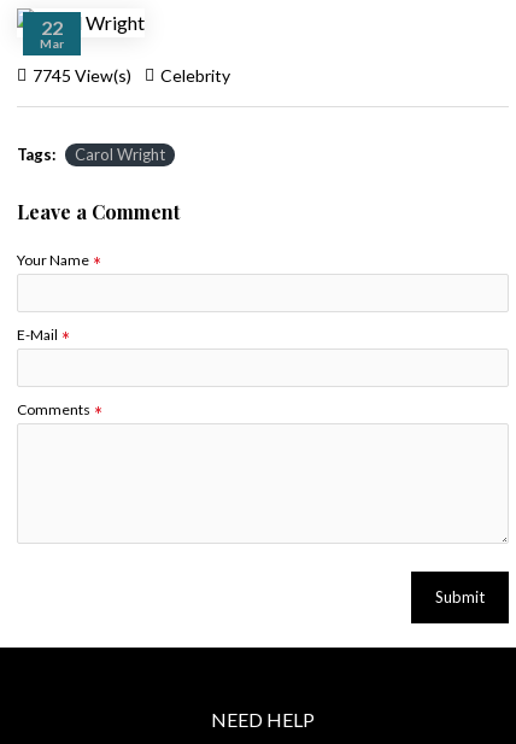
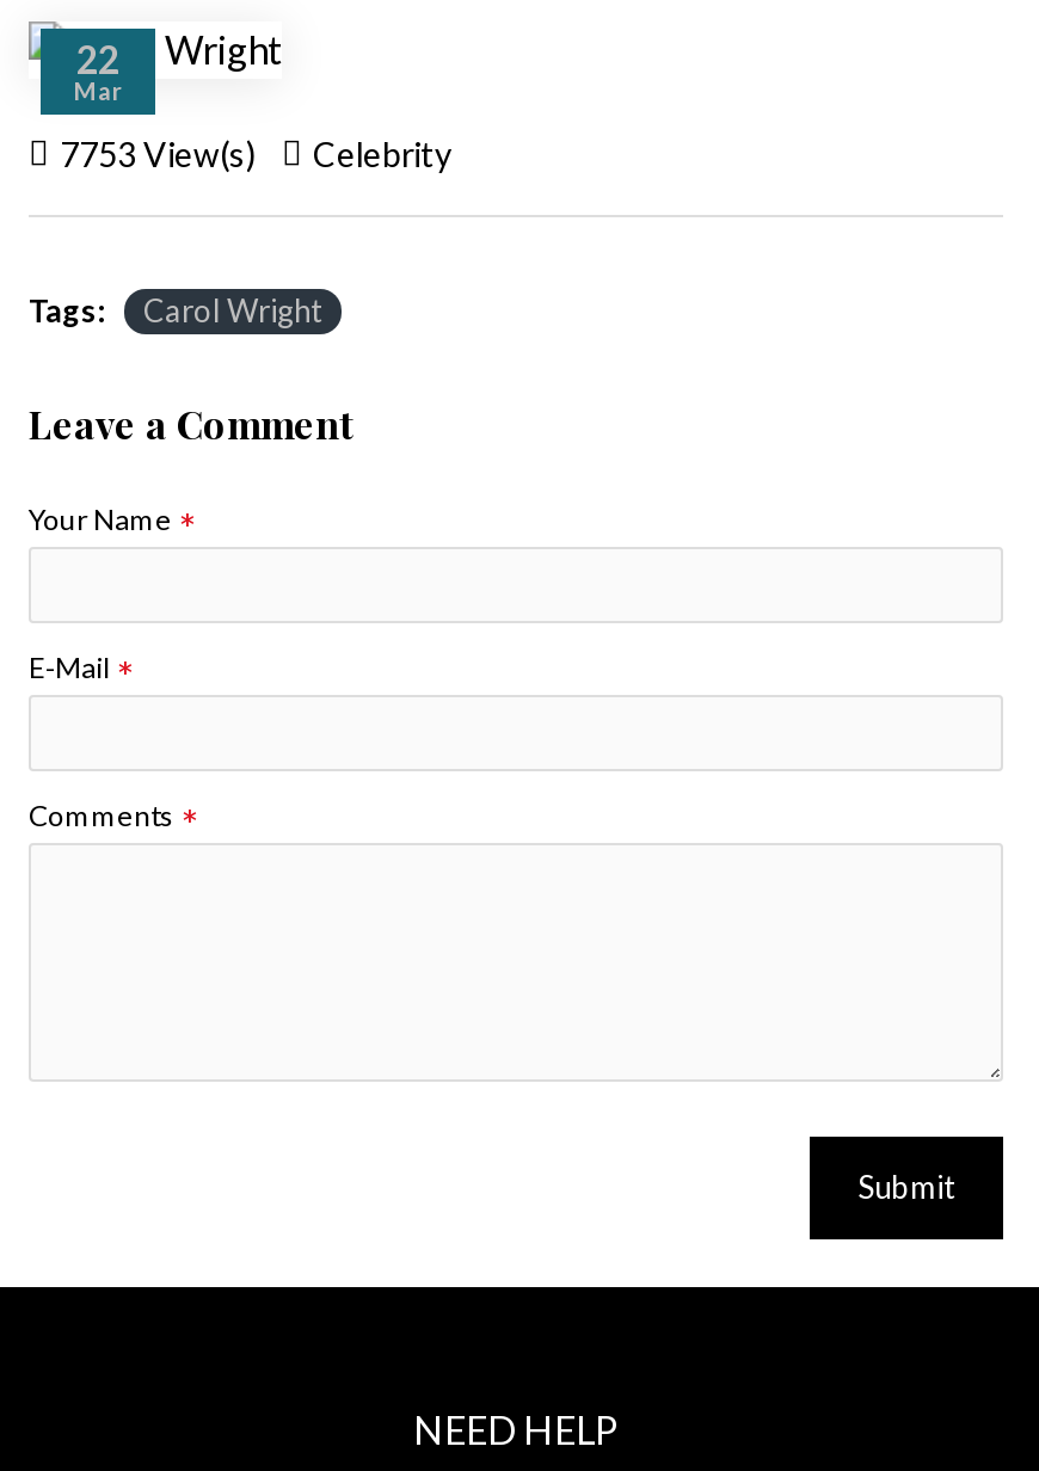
- 7745 View(s) Celebrity
+ 7753 View(s) Celebrity
